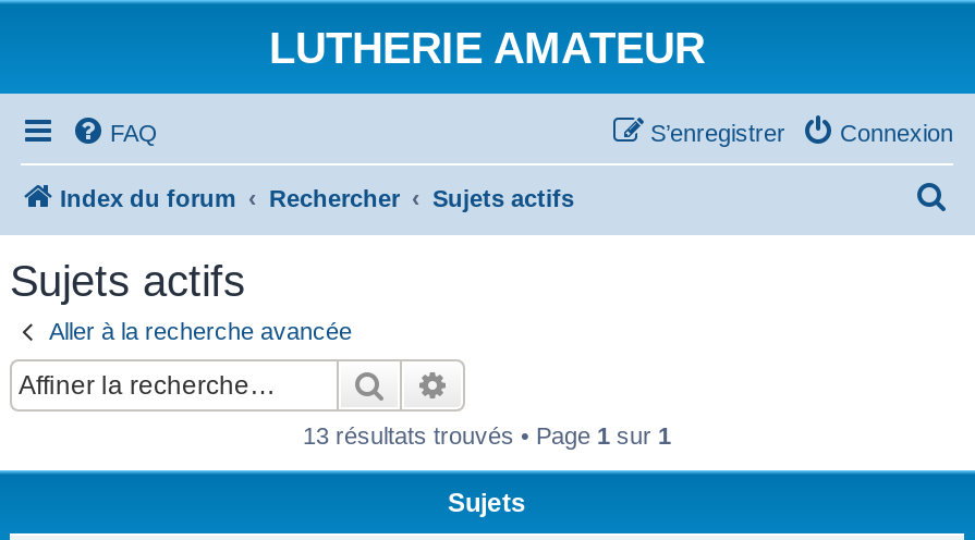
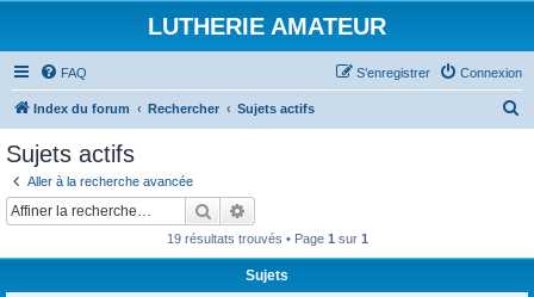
- 13 résultats trouvés • Page 1 sur 1
+ 19 résultats trouvés • Page 1 sur 1
